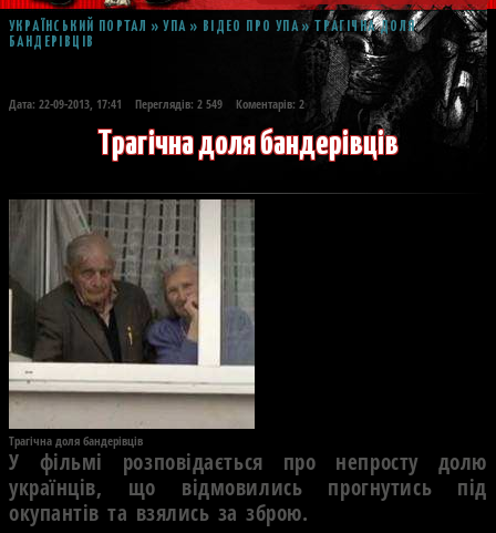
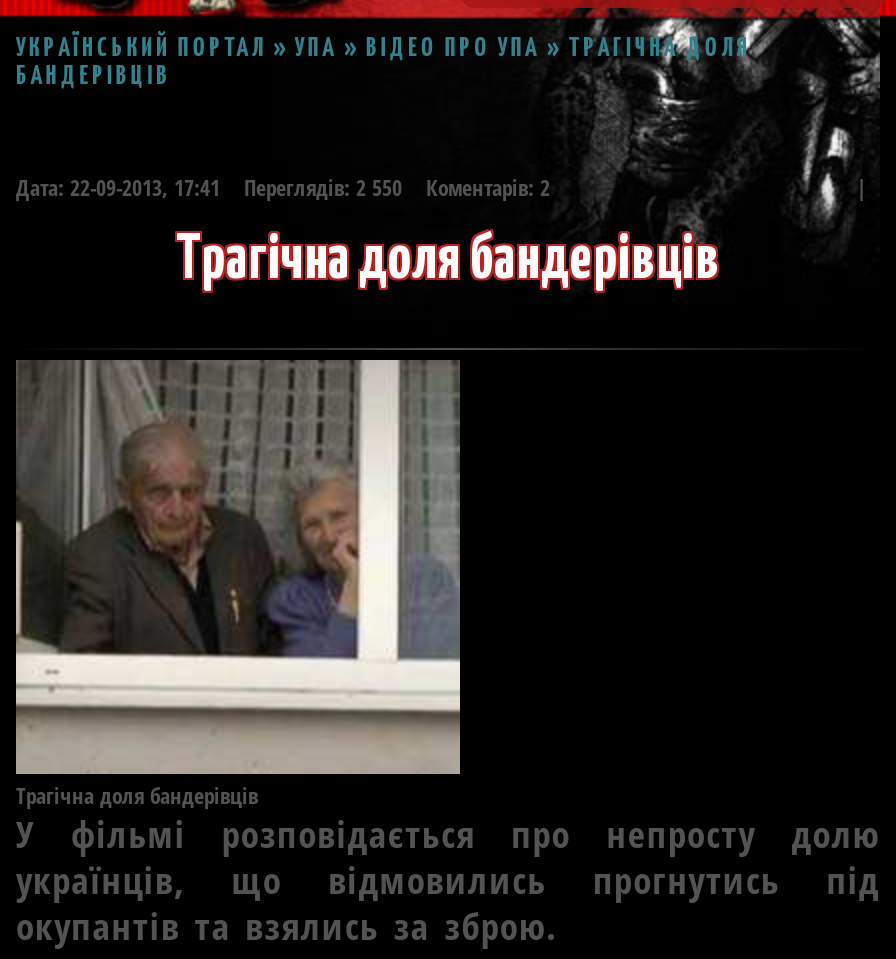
- Дата: 22-09-2013, 17:41 Переглядів: 2 549 Коментарів: 2
+ Дата: 22-09-2013, 17:41 Переглядів: 2 550 Коментарів: 2
